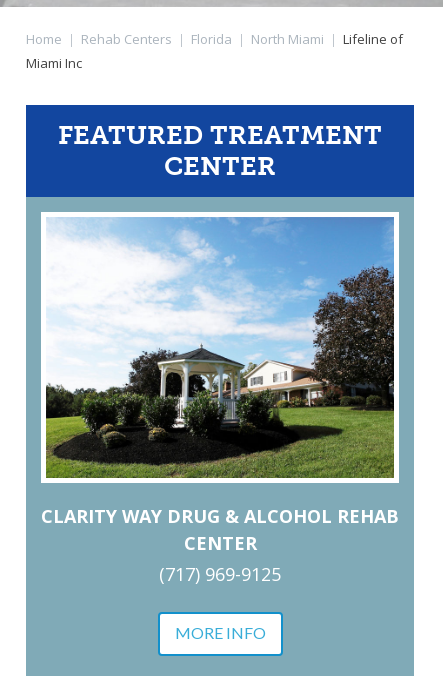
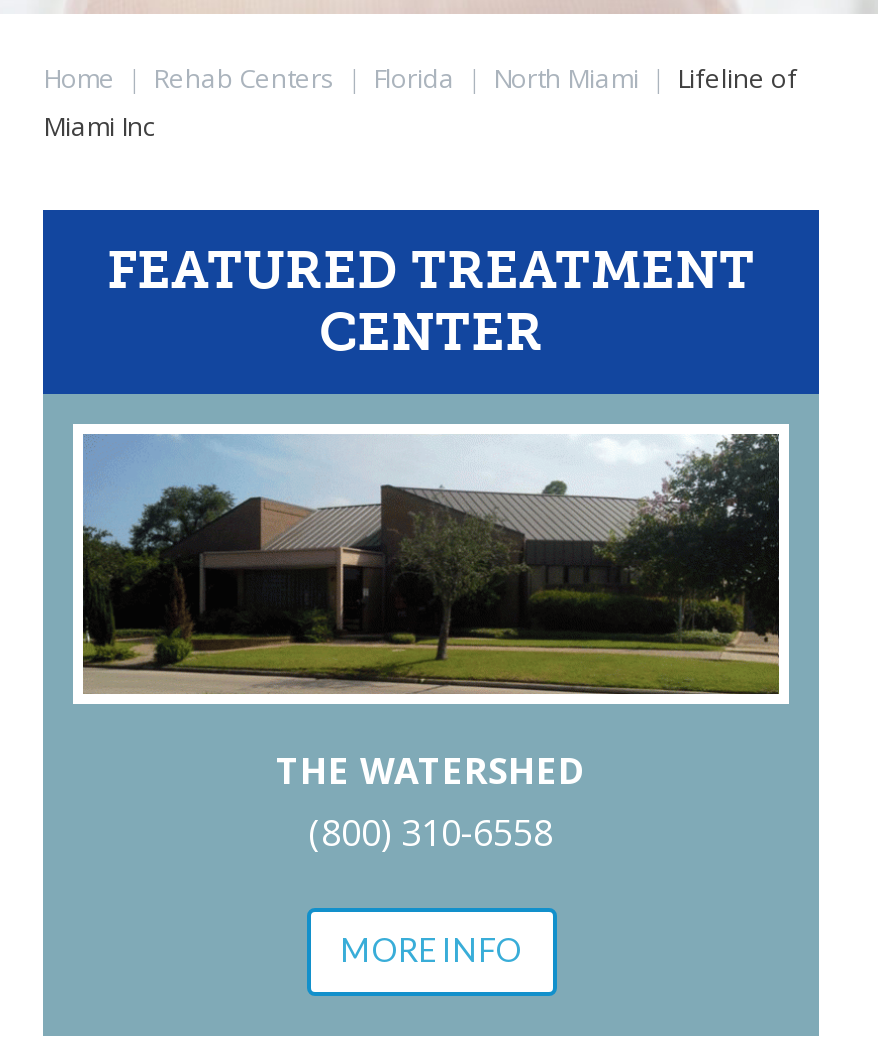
- [image]
- CLARITY WAY DRUG & ALCOHOL REHAB
- CENTER
- (717) 969-9125
+ [image]
+ THE WATERSHED
+ (800) 310-6558
